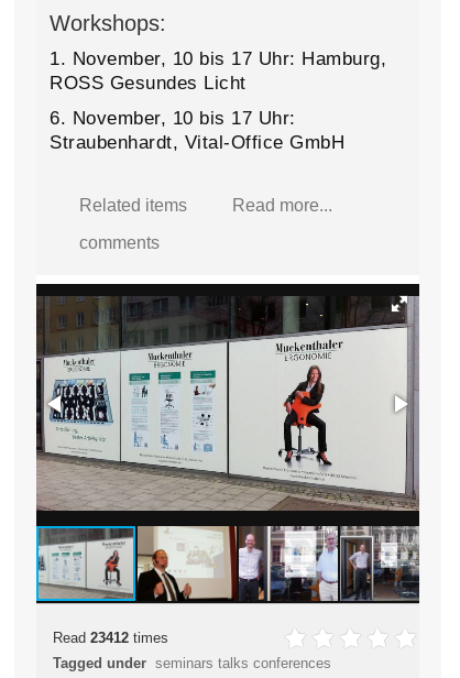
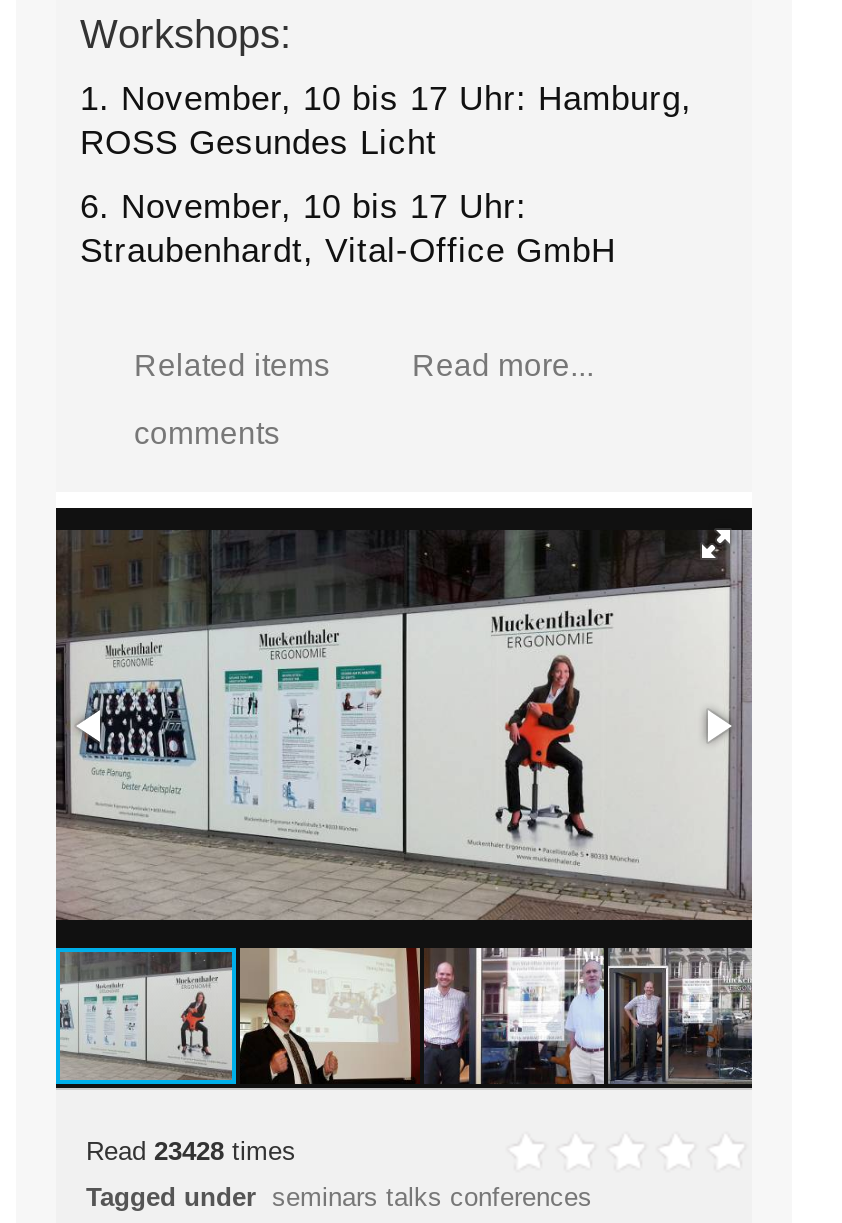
- Read 23412 times
+ Read 23428 times
